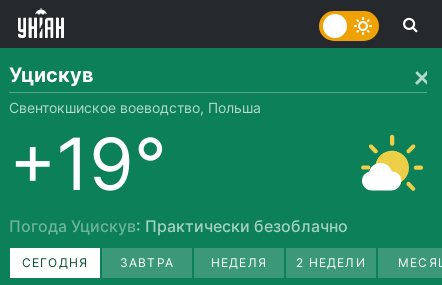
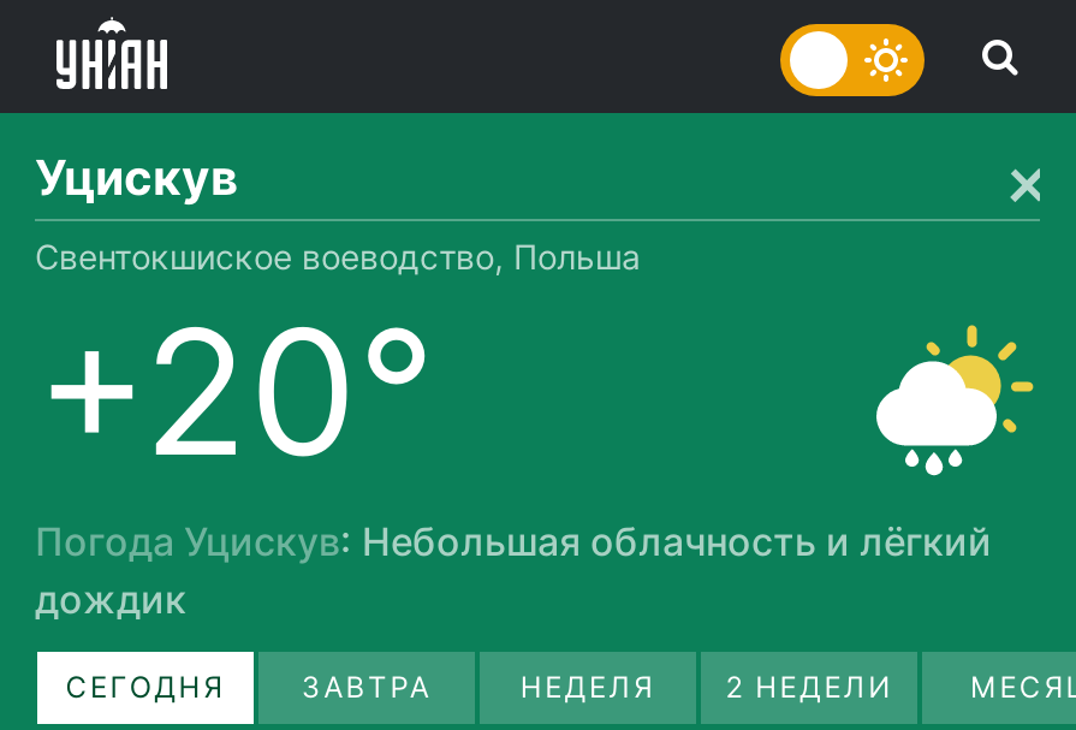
- [image]
- +19°
- Погода Уцискув: Практически безоблачно
+ [image]
+ +20°
+ Погода Уцискув: Небольшая облачность и лёгкий
+ дождик
